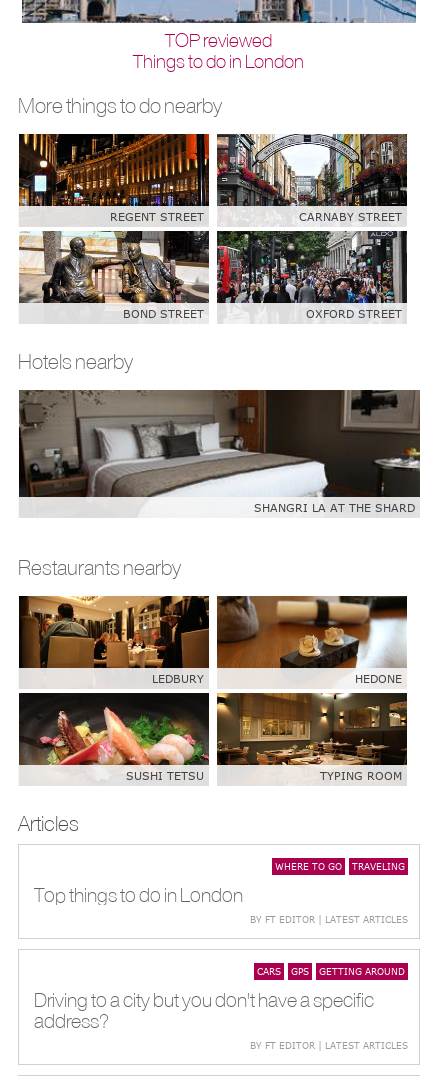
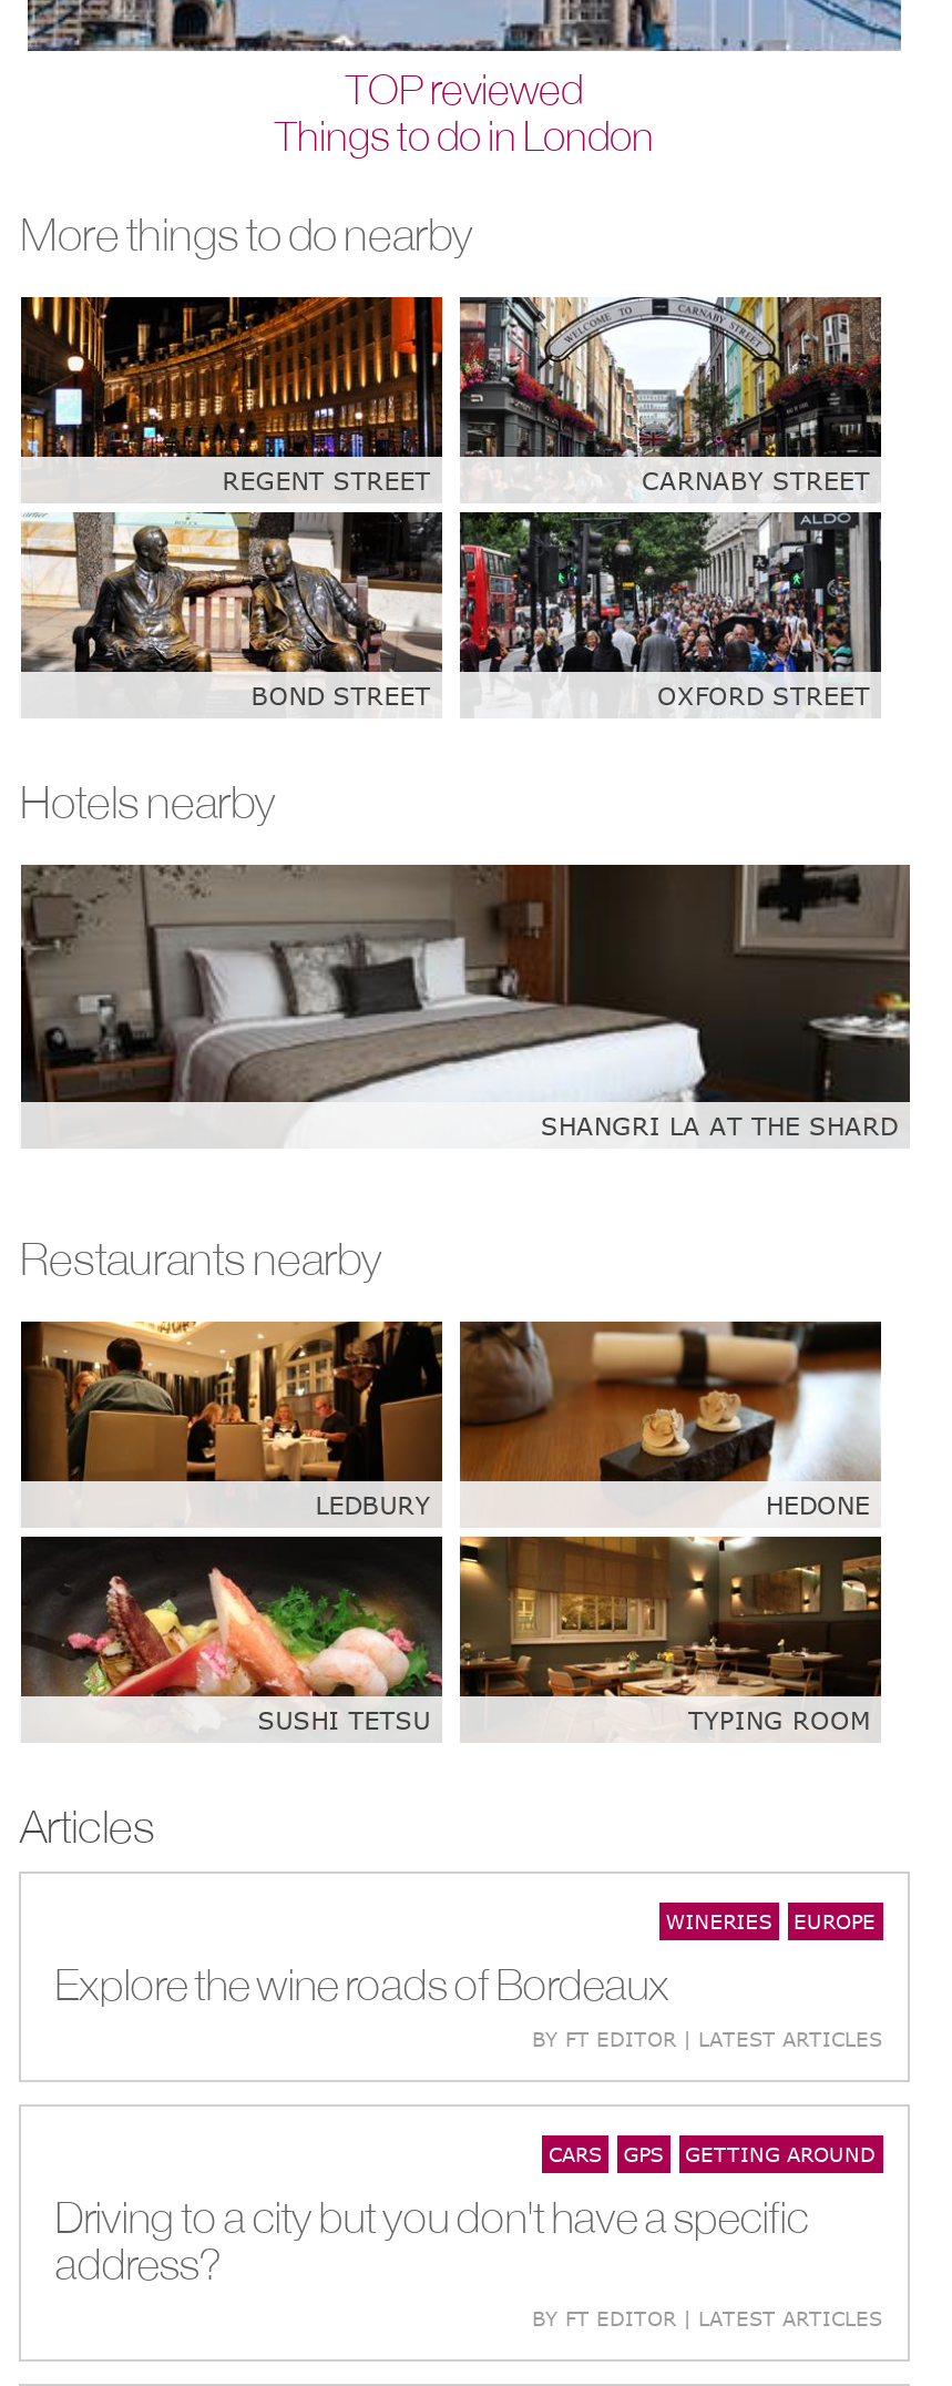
- TRAVELING
- WHERE TO GO
+ EUROPE
+ WINERIES

- Top things to do in London
+ Explore the wine roads of Bordeaux
